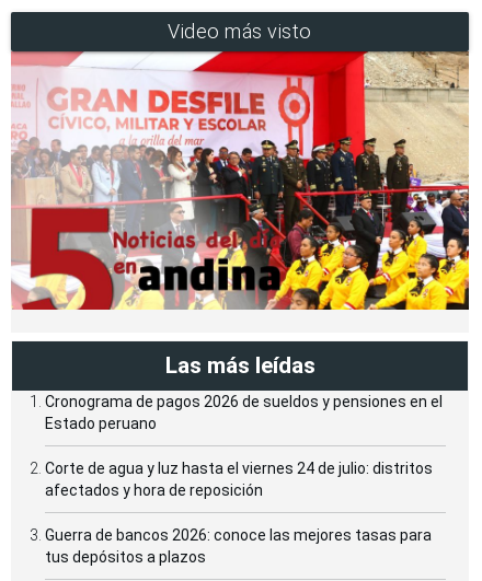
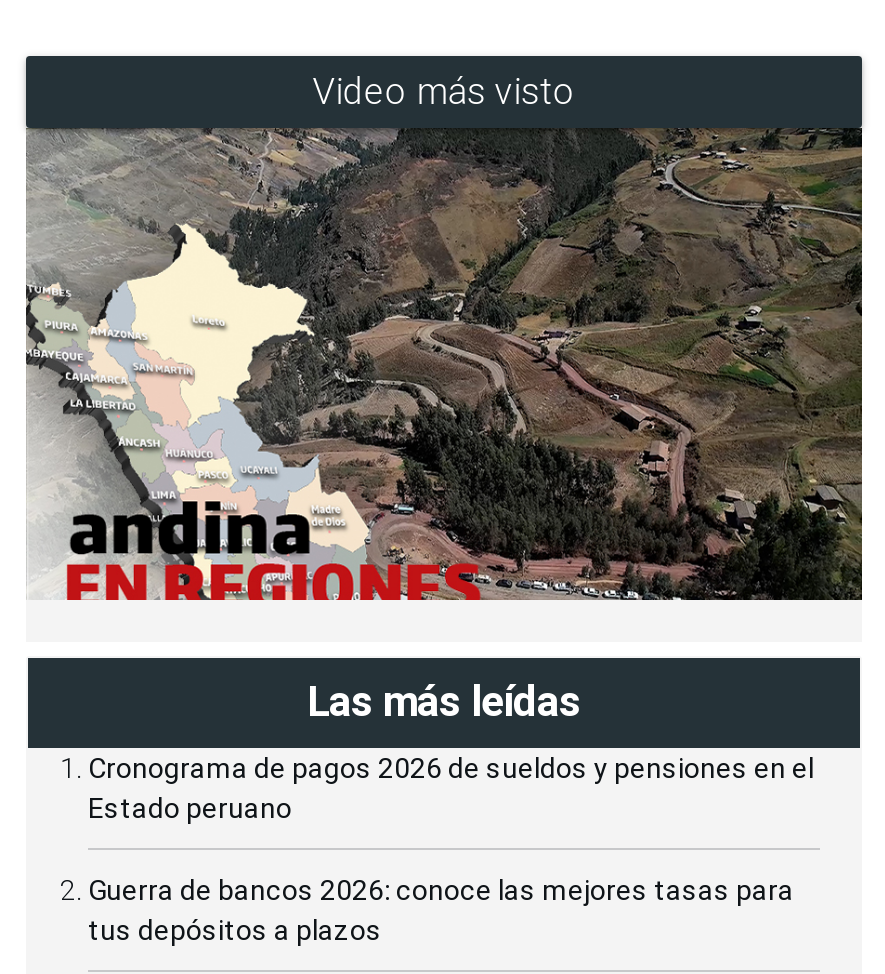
- [image]
+ [image]

- Corte de agua y luz hasta el viernes 24 de julio: distritos
- afectados y hora de reposición
